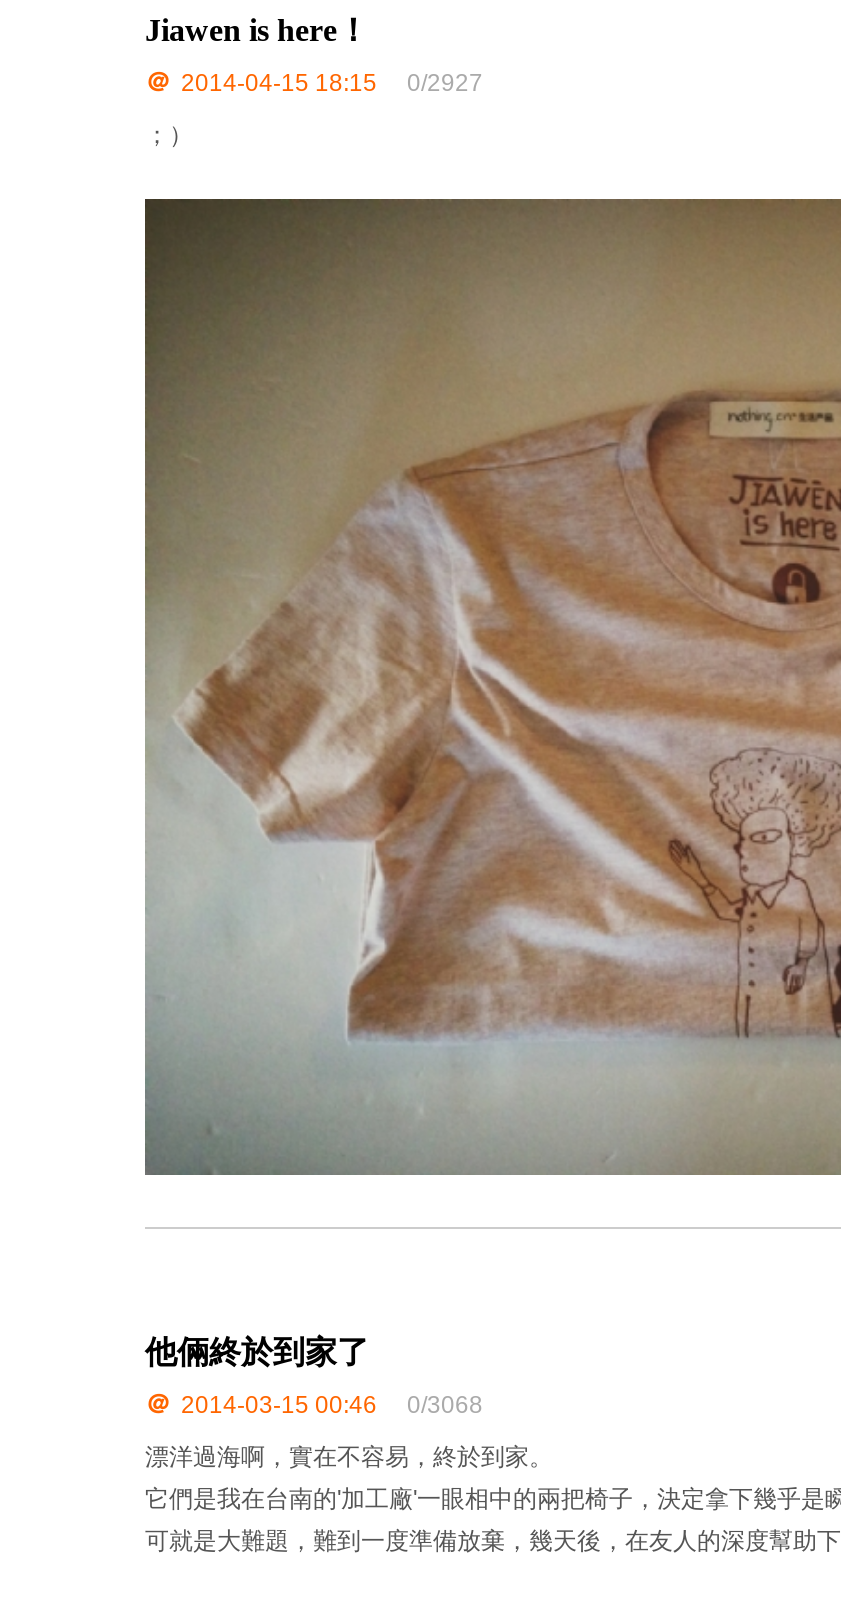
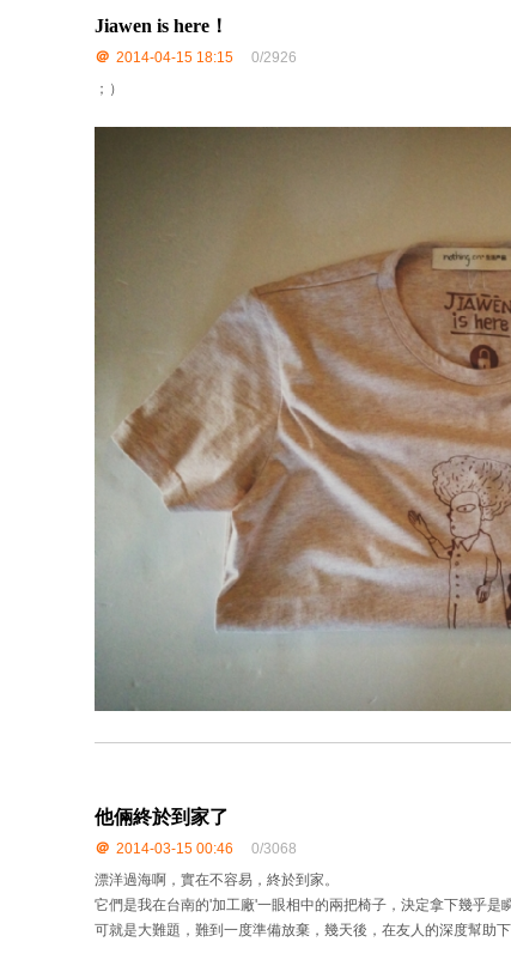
- ＠ 2014-04-15 18:15 0/2927
+ ＠ 2014-04-15 18:15 0/2926
